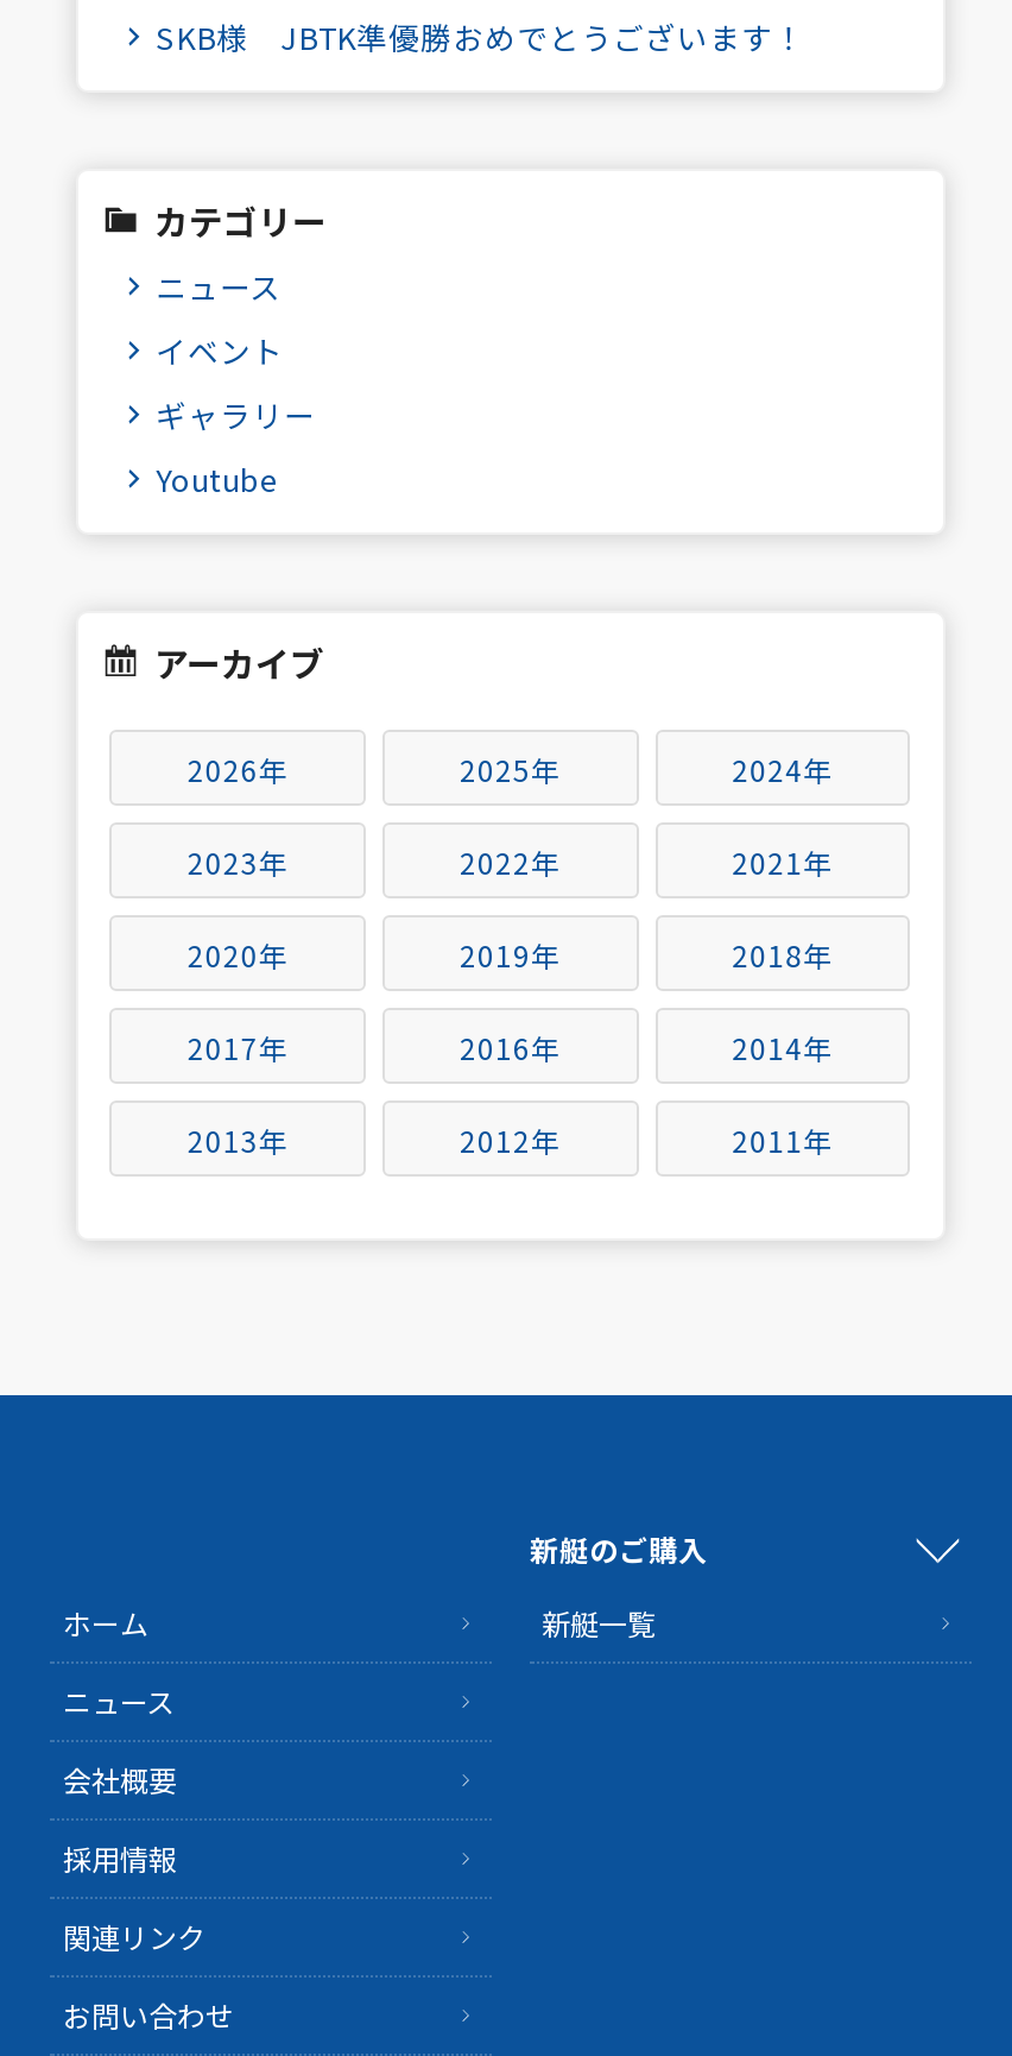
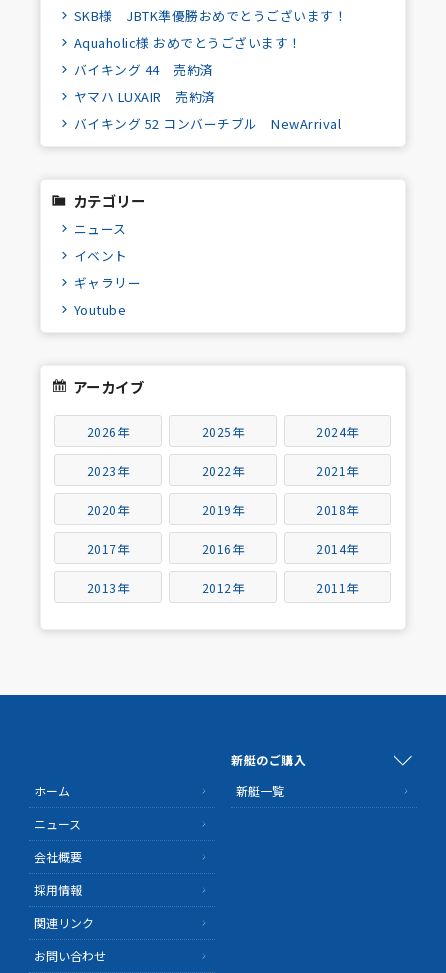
+ Aquaholic様 おめでとうございます！
+ バイキング 44 売約済
+ ヤマハ LUXAIR 売約済
+ バイキング 52 コンバーチブル NewArrival
